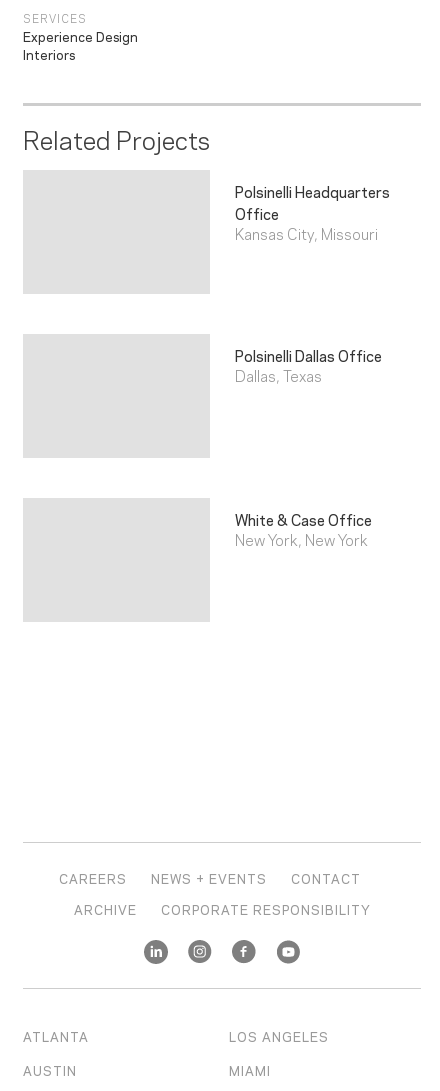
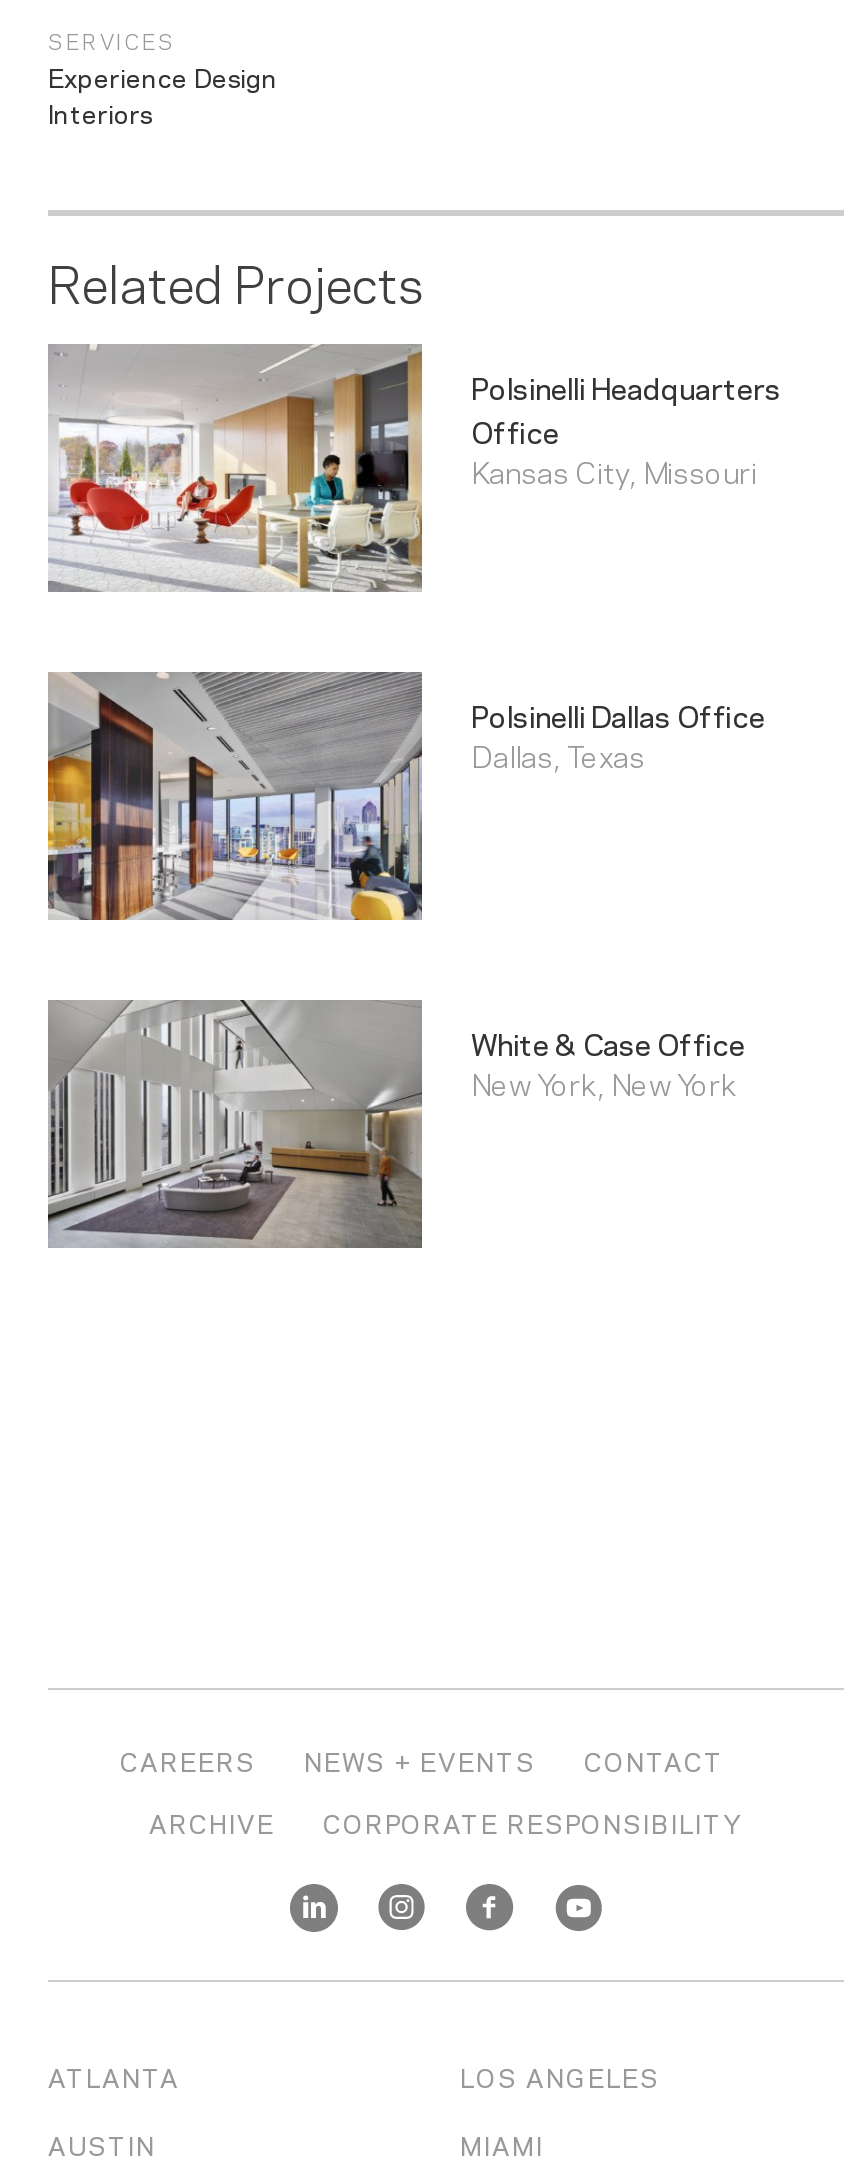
+ [image]

+ [image]

+ [image]
